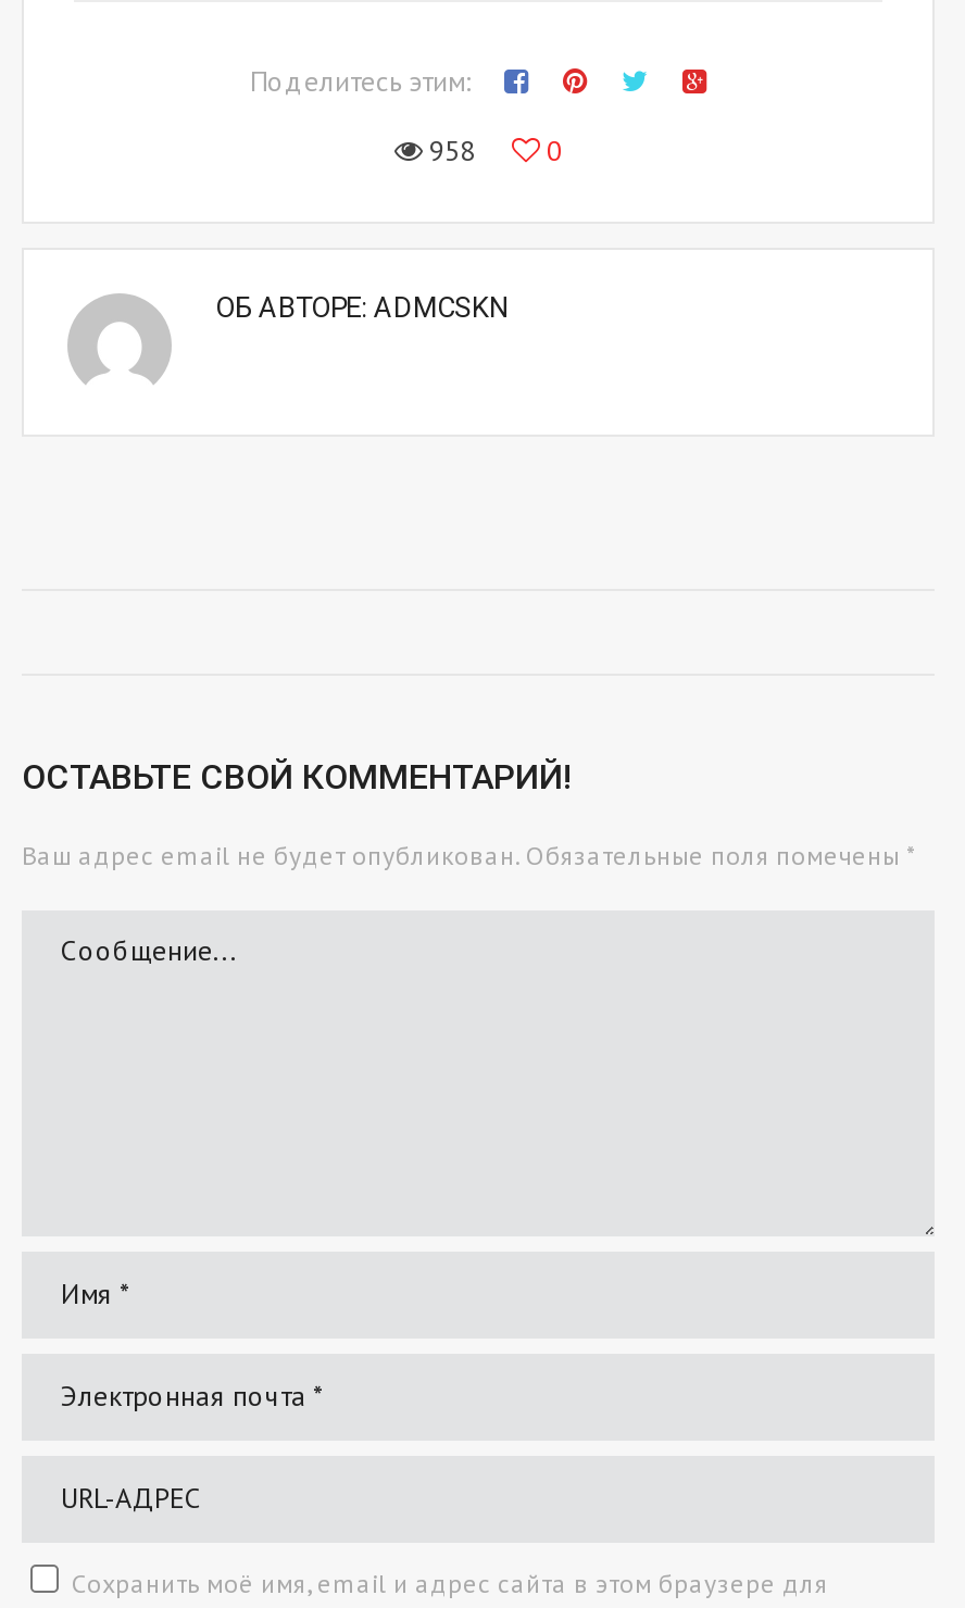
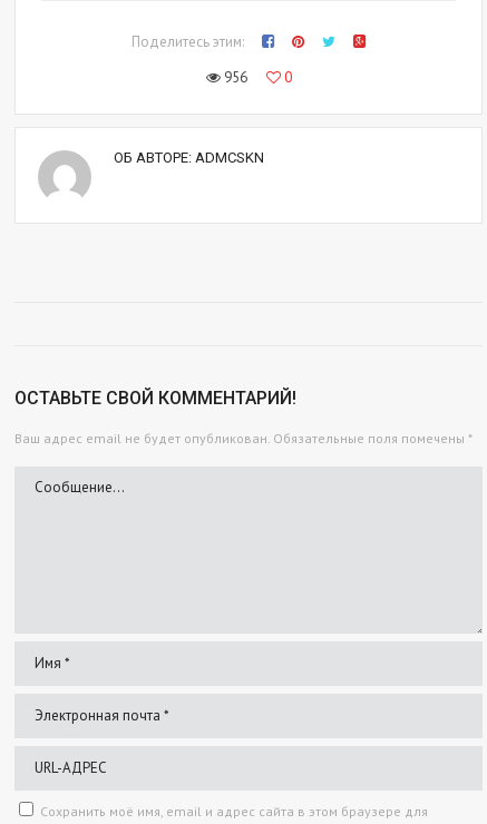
- 958 0
+ 956 0
